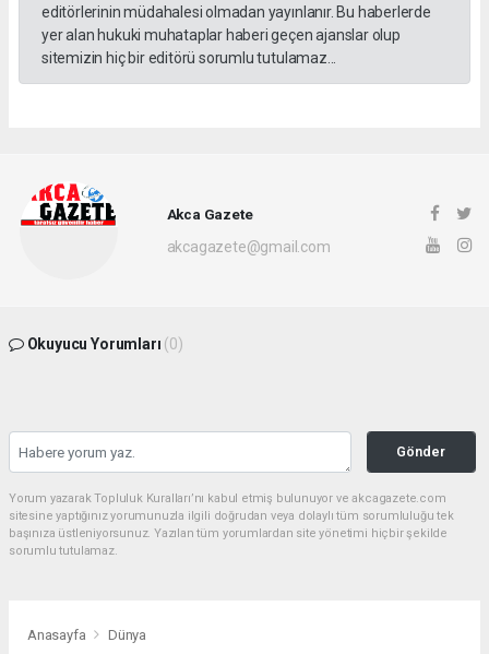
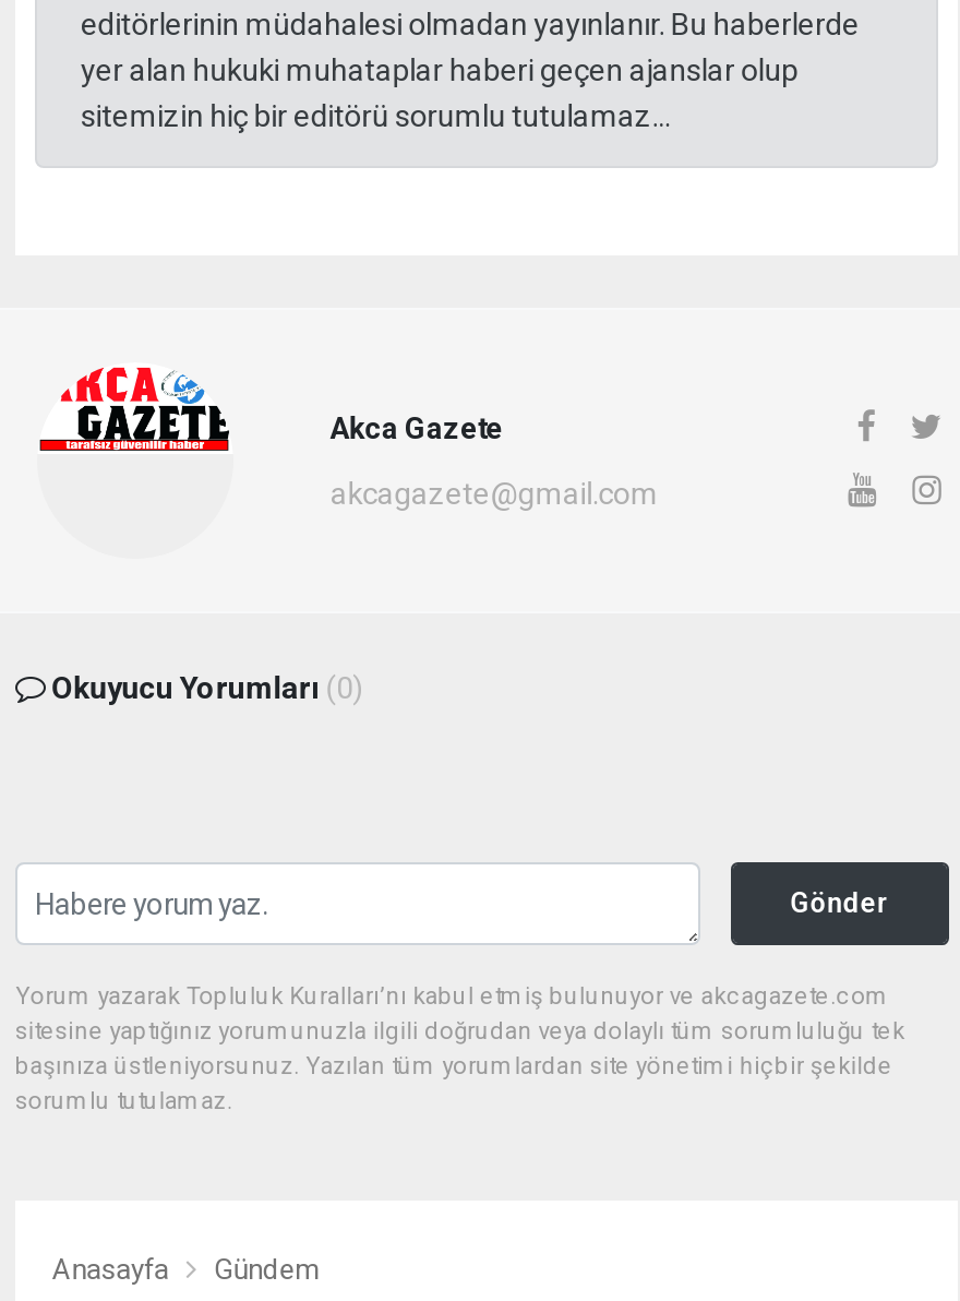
- Dünya
+ Gündem
